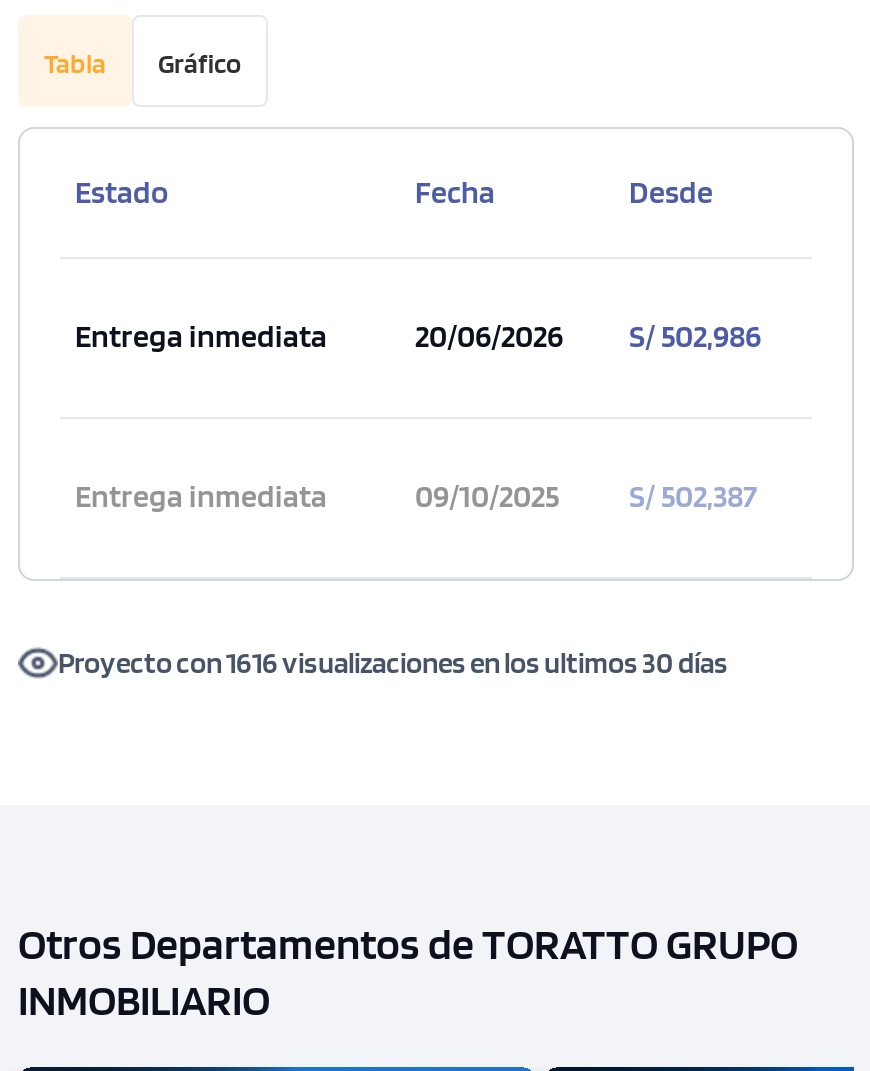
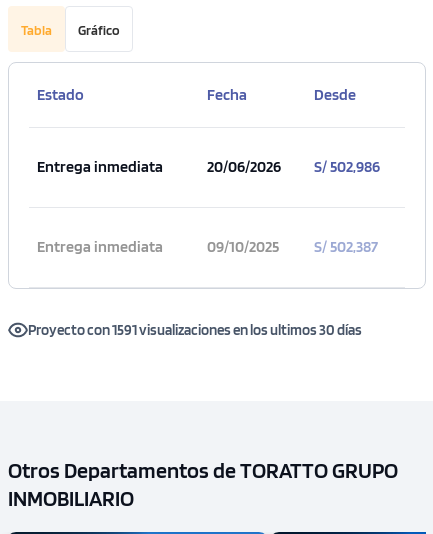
- Proyecto con 1616 visualizaciones en los ultimos 30 días
+ Proyecto con 1591 visualizaciones en los ultimos 30 días
